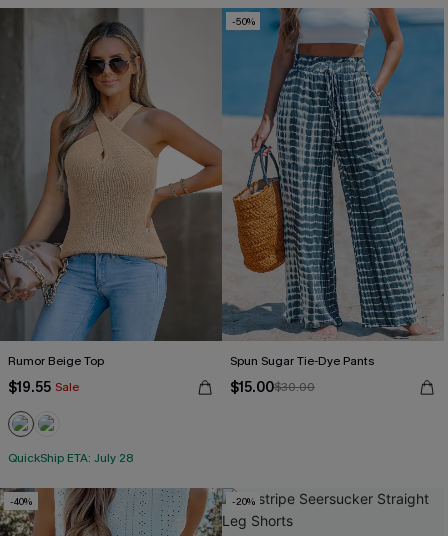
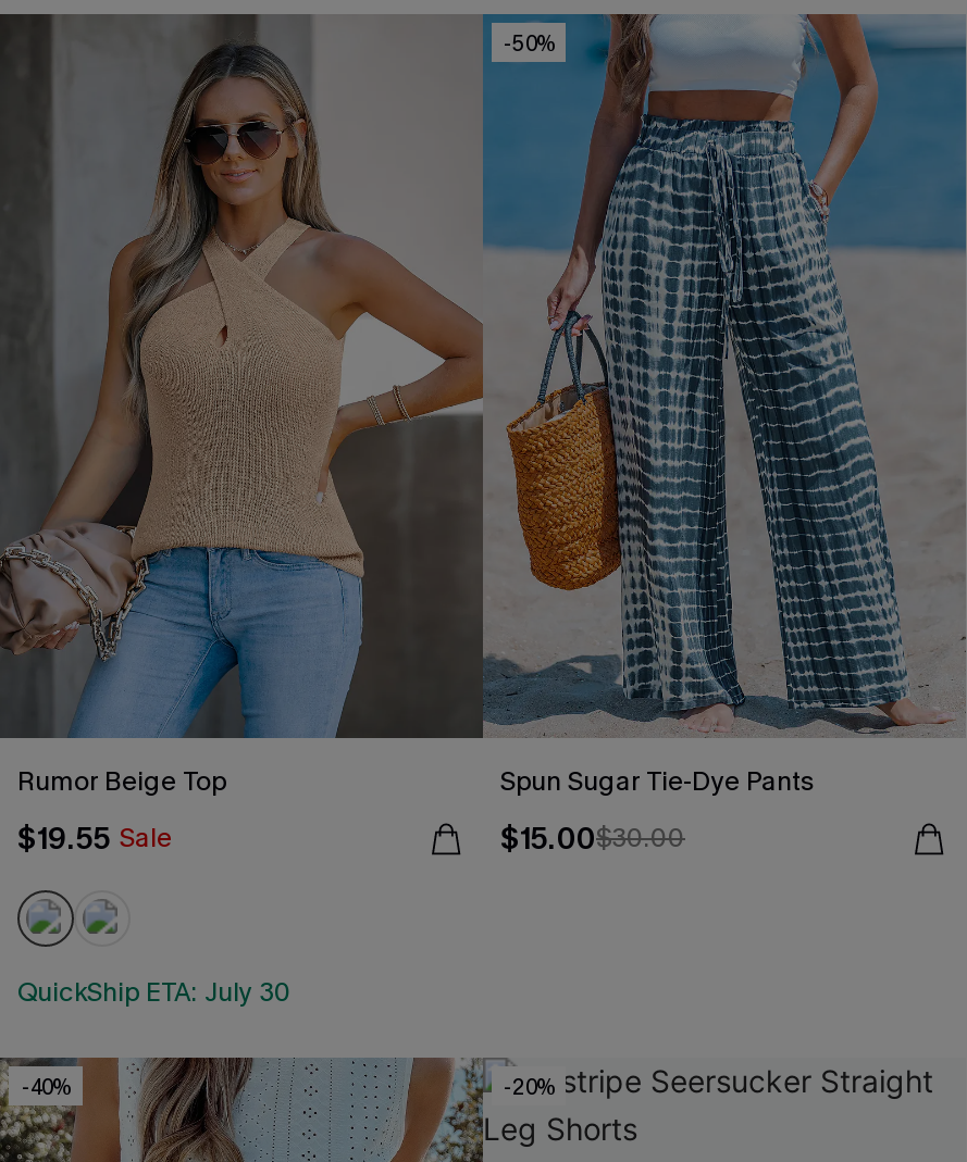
- QuickShip ETA: July 28
+ QuickShip ETA: July 30
